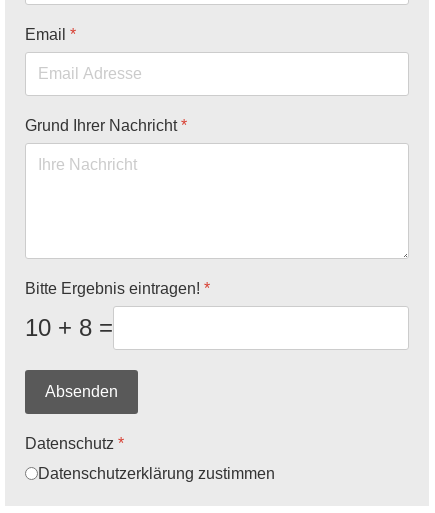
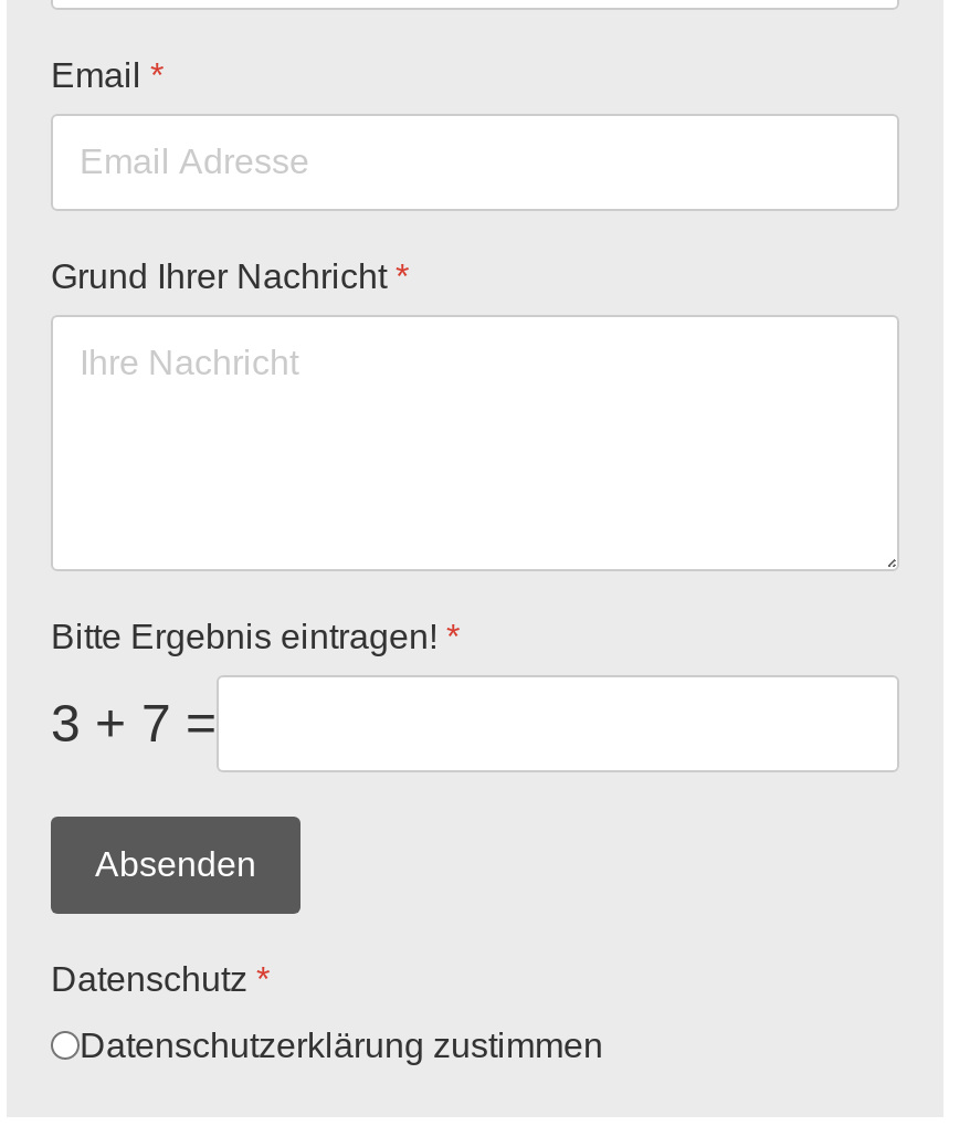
- 10 + 8 =
+ 3 + 7 =
